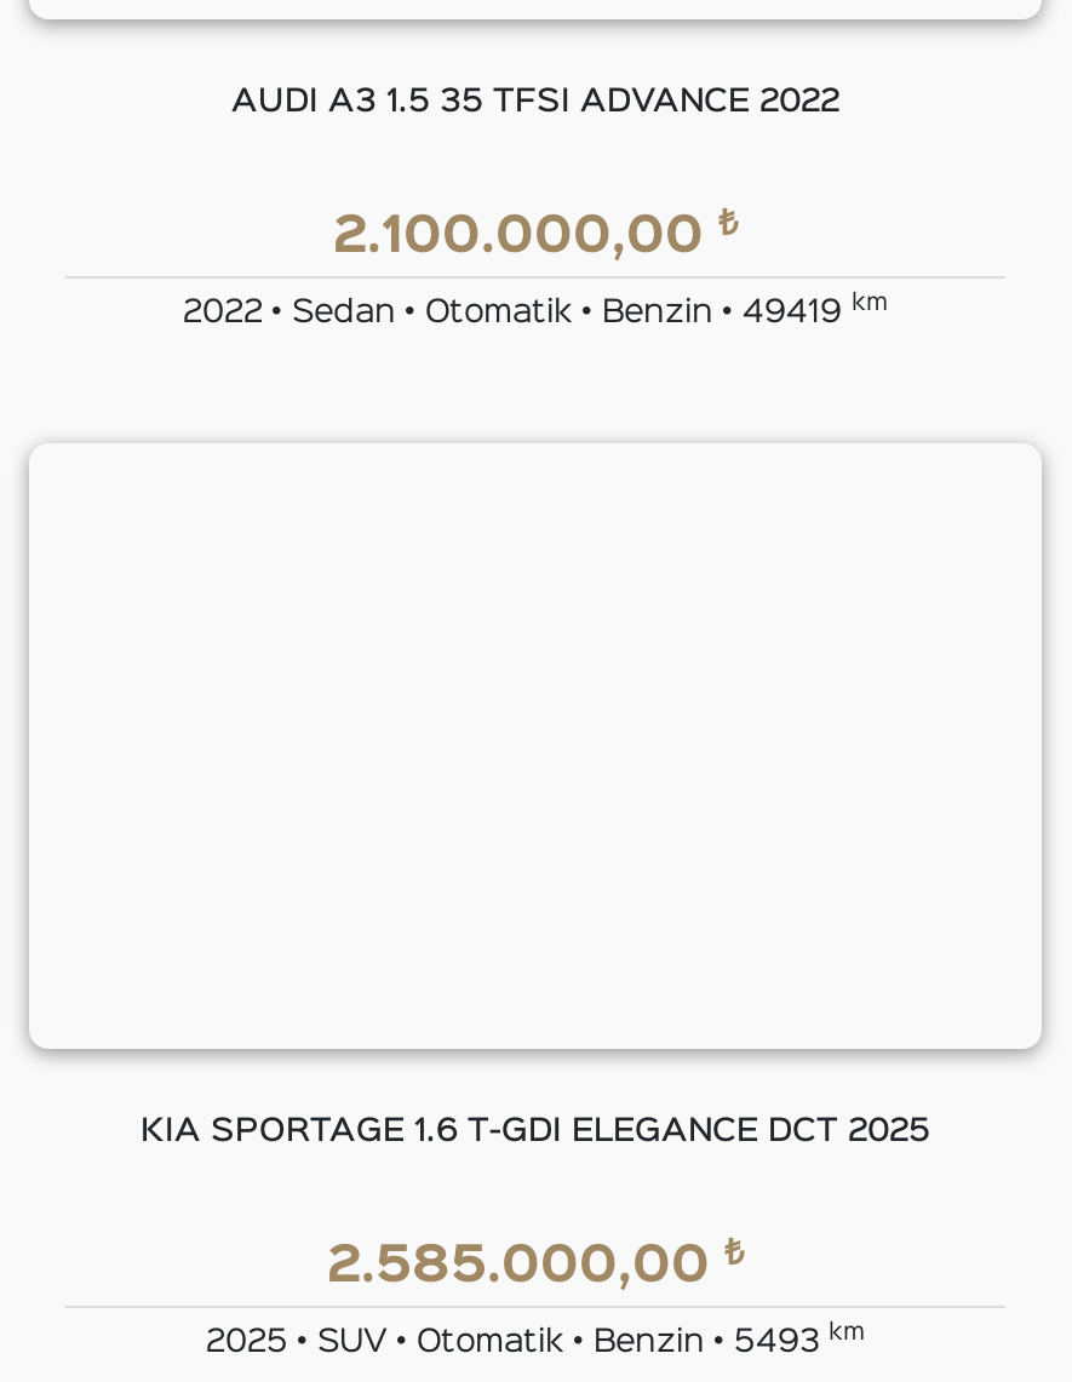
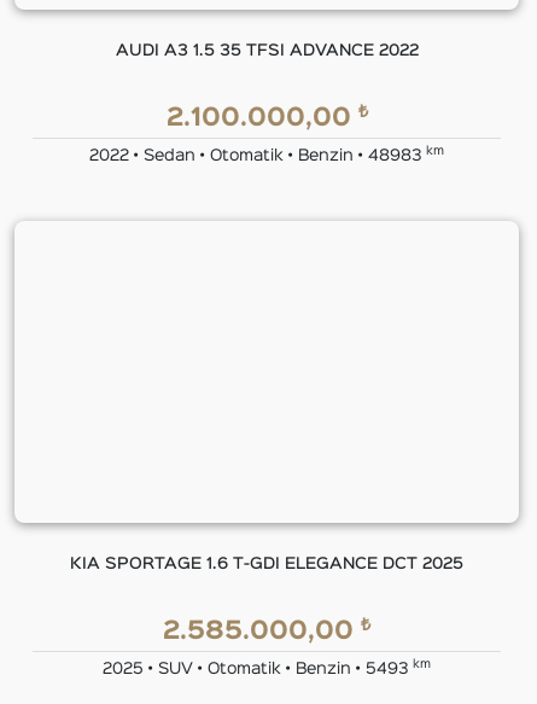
- 2022 • Sedan • Otomatik • Benzin • 49419 km
+ 2022 • Sedan • Otomatik • Benzin • 48983 km
